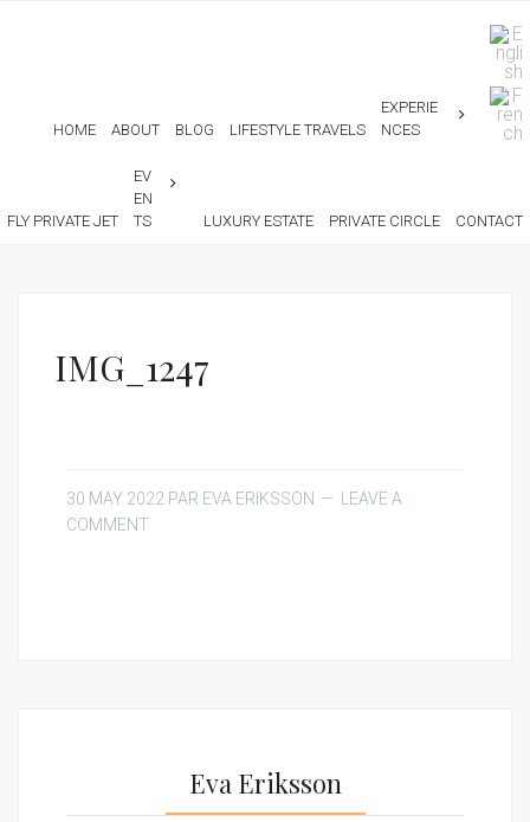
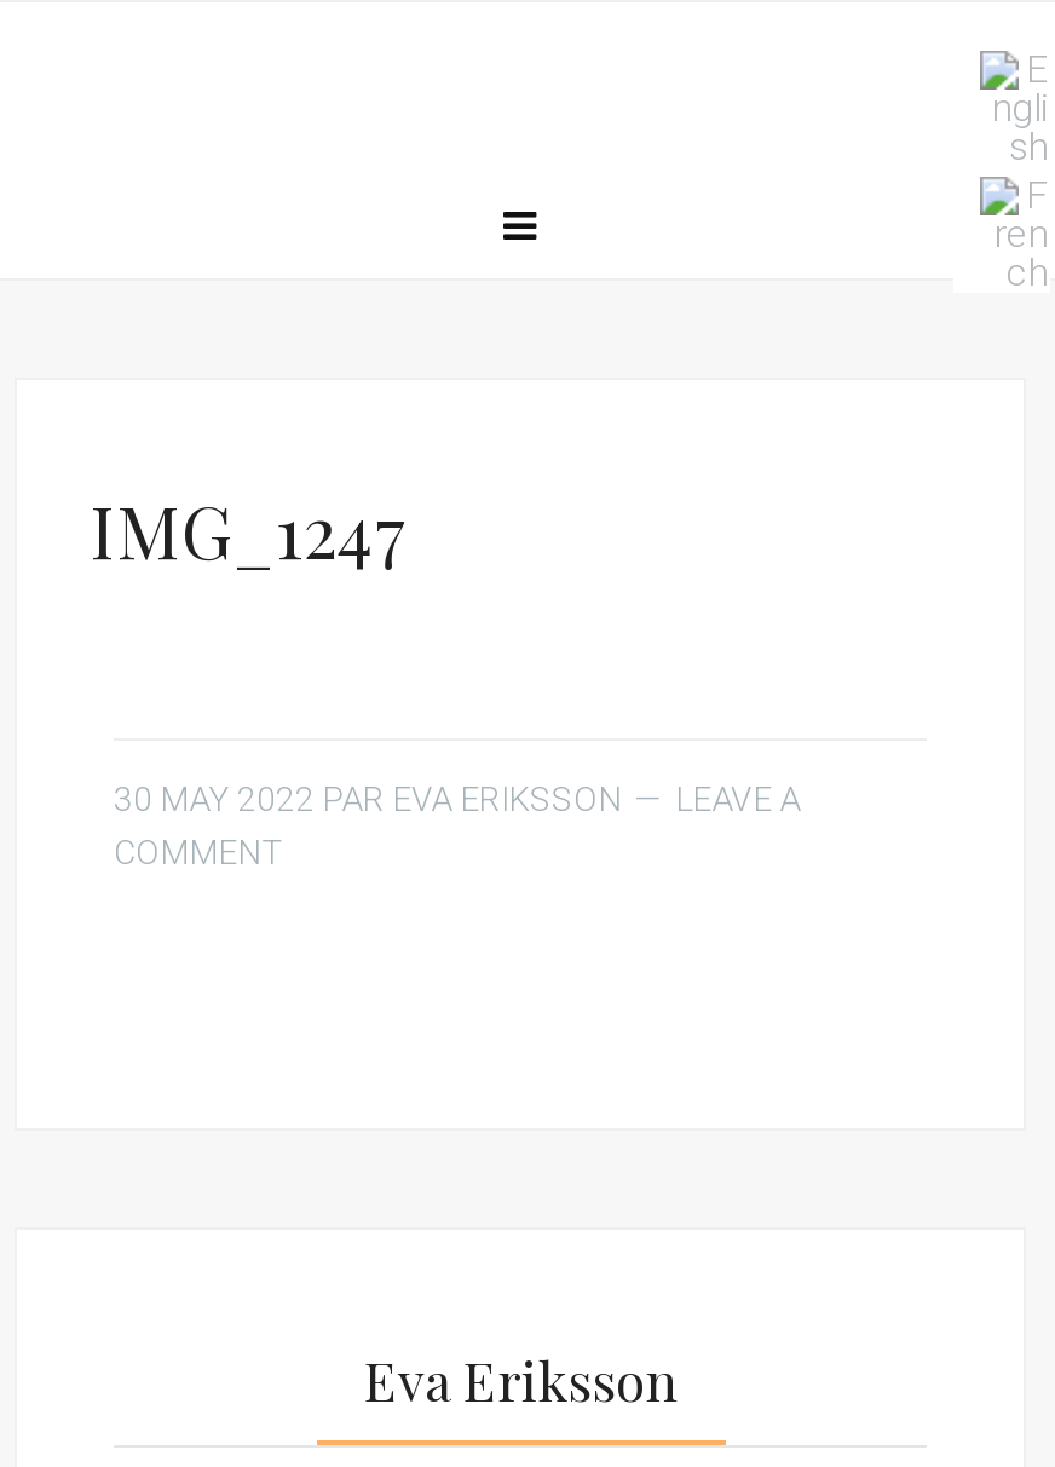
- EXPERIE
- NCES

- HOME
- ABOUT
- BLOG
- LIFESTYLE TRAVELS

- EV
- EN
- TS
- LUXURY ESTATE
- PRIVATE CIRCLE
- CONTACT

- FLY PRIVATE JET
